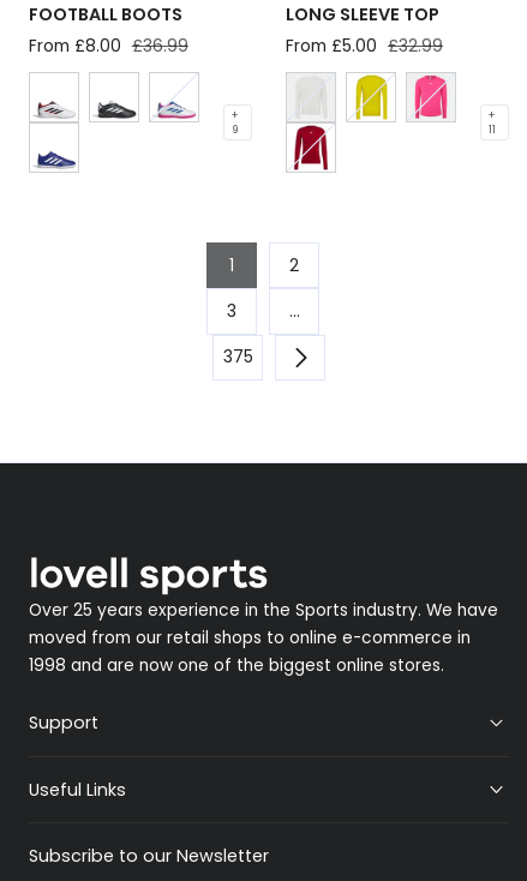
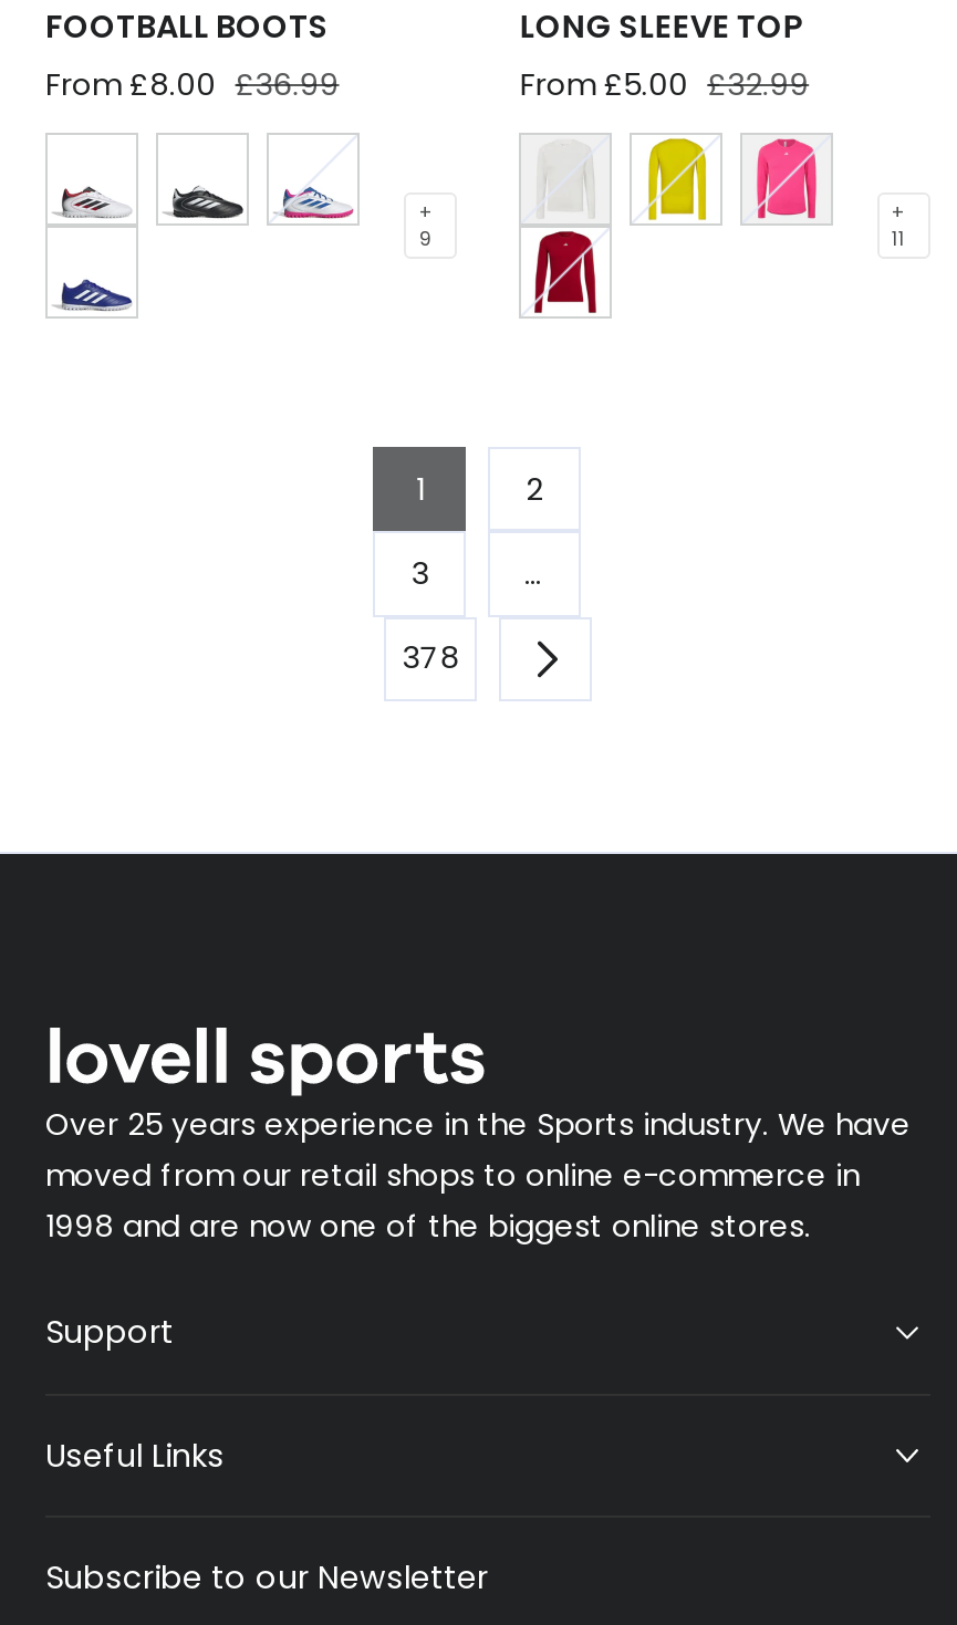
- 375
+ 378
